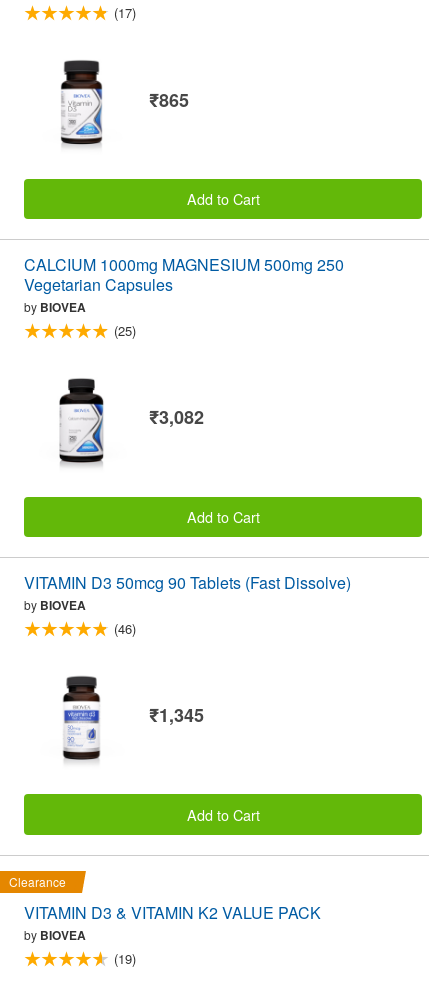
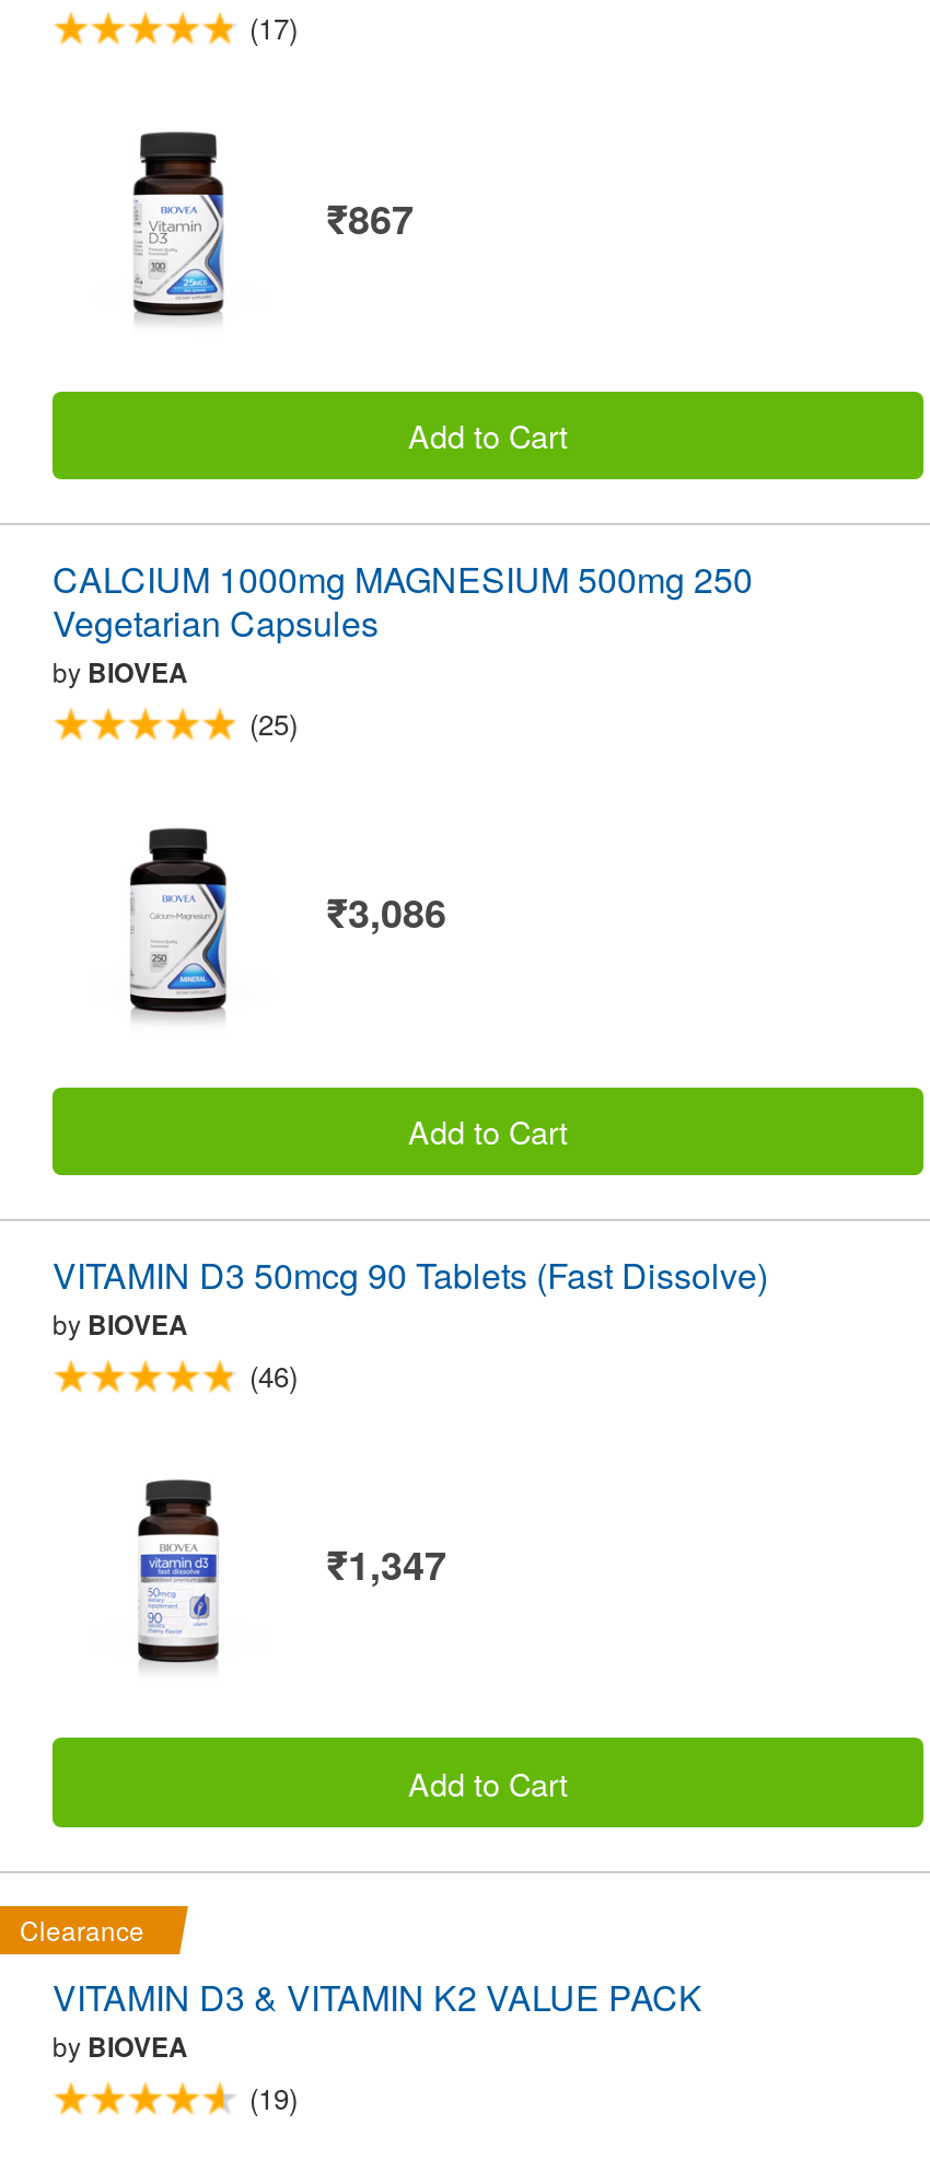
- ₹865
+ ₹867

- ₹3,082
+ ₹3,086

- ₹1,345
+ ₹1,347
